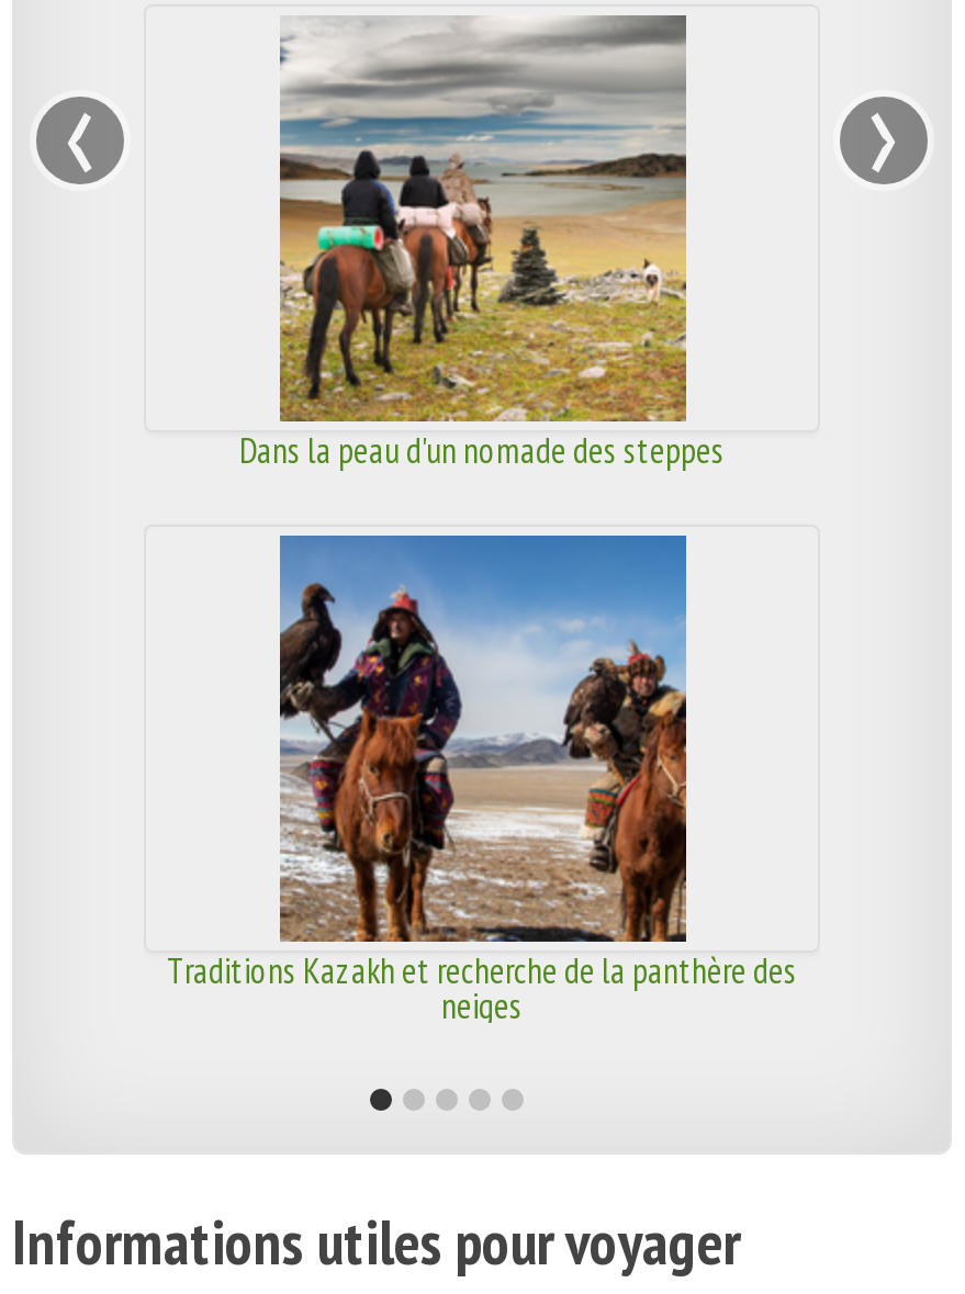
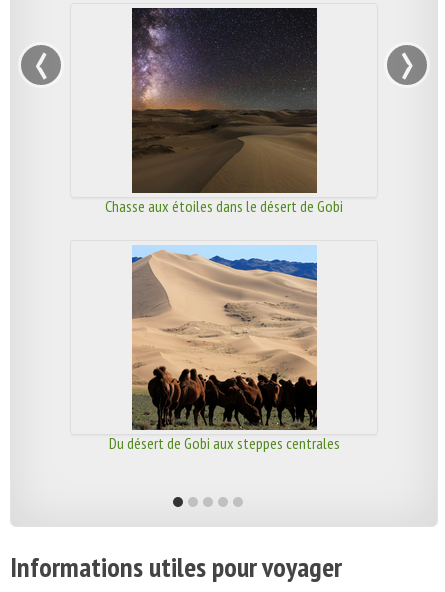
- [image]
- Dans la peau d'un nomade des steppes
+ [image]
+ Chasse aux étoiles dans le désert de Gobi

- [image]
- Traditions Kazakh et recherche de la panthère des
- neiges
+ [image]
+ Du désert de Gobi aux steppes centrales
